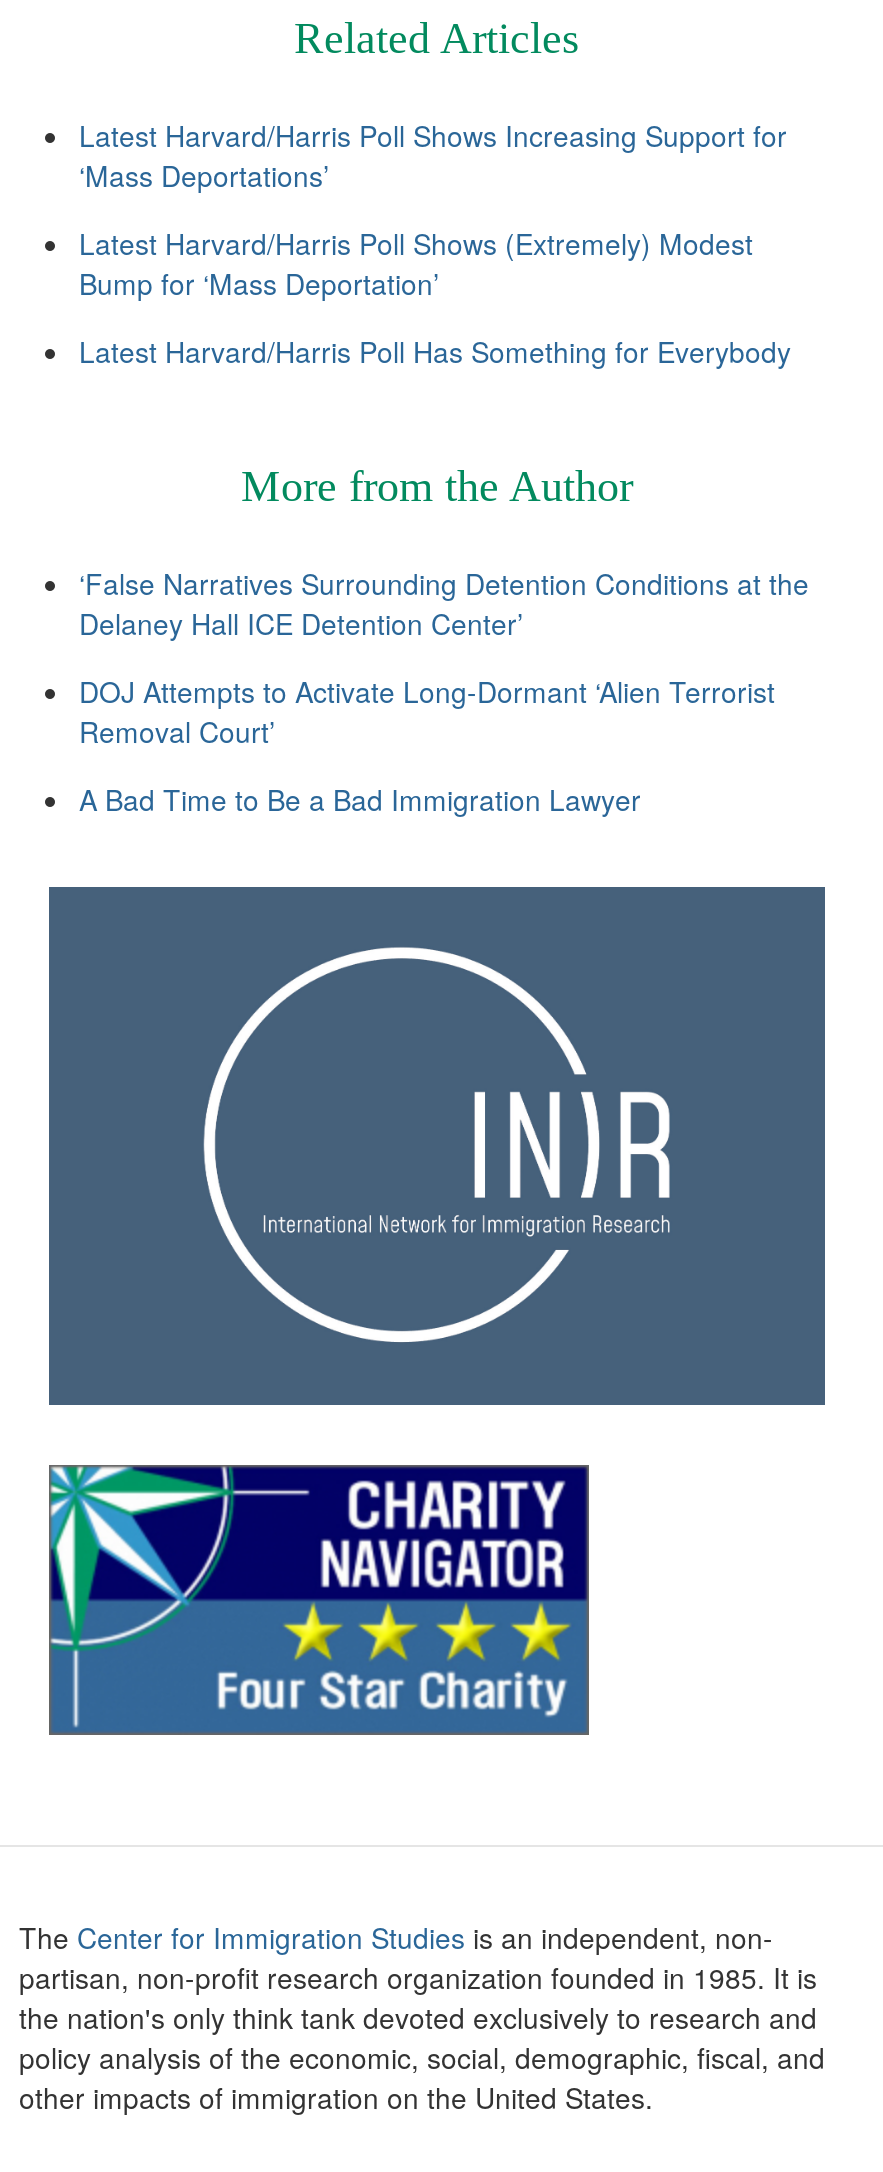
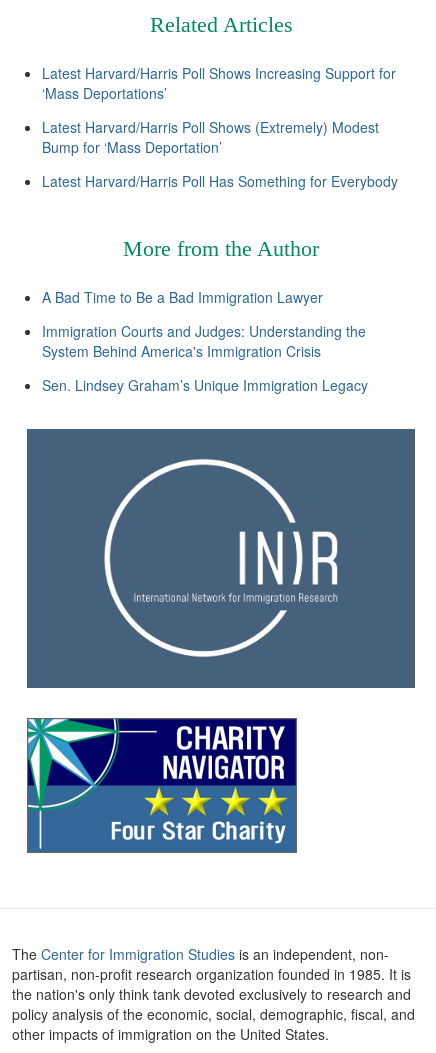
- ‘False Narratives Surrounding Detention Conditions at the
- Delaney Hall ICE Detention Center’
- DOJ Attempts to Activate Long-Dormant ‘Alien Terrorist
- Removal Court’

moved up: A Bad Time to Be a Bad Immigration Lawyer

+ Immigration Courts and Judges: Understanding the
+ System Behind America's Immigration Crisis
+ Sen. Lindsey Graham’s Unique Immigration Legacy
